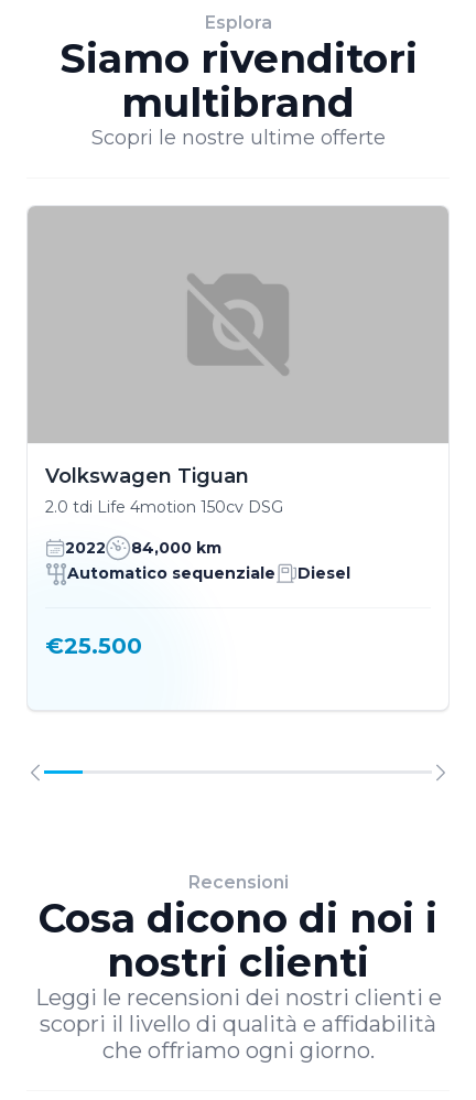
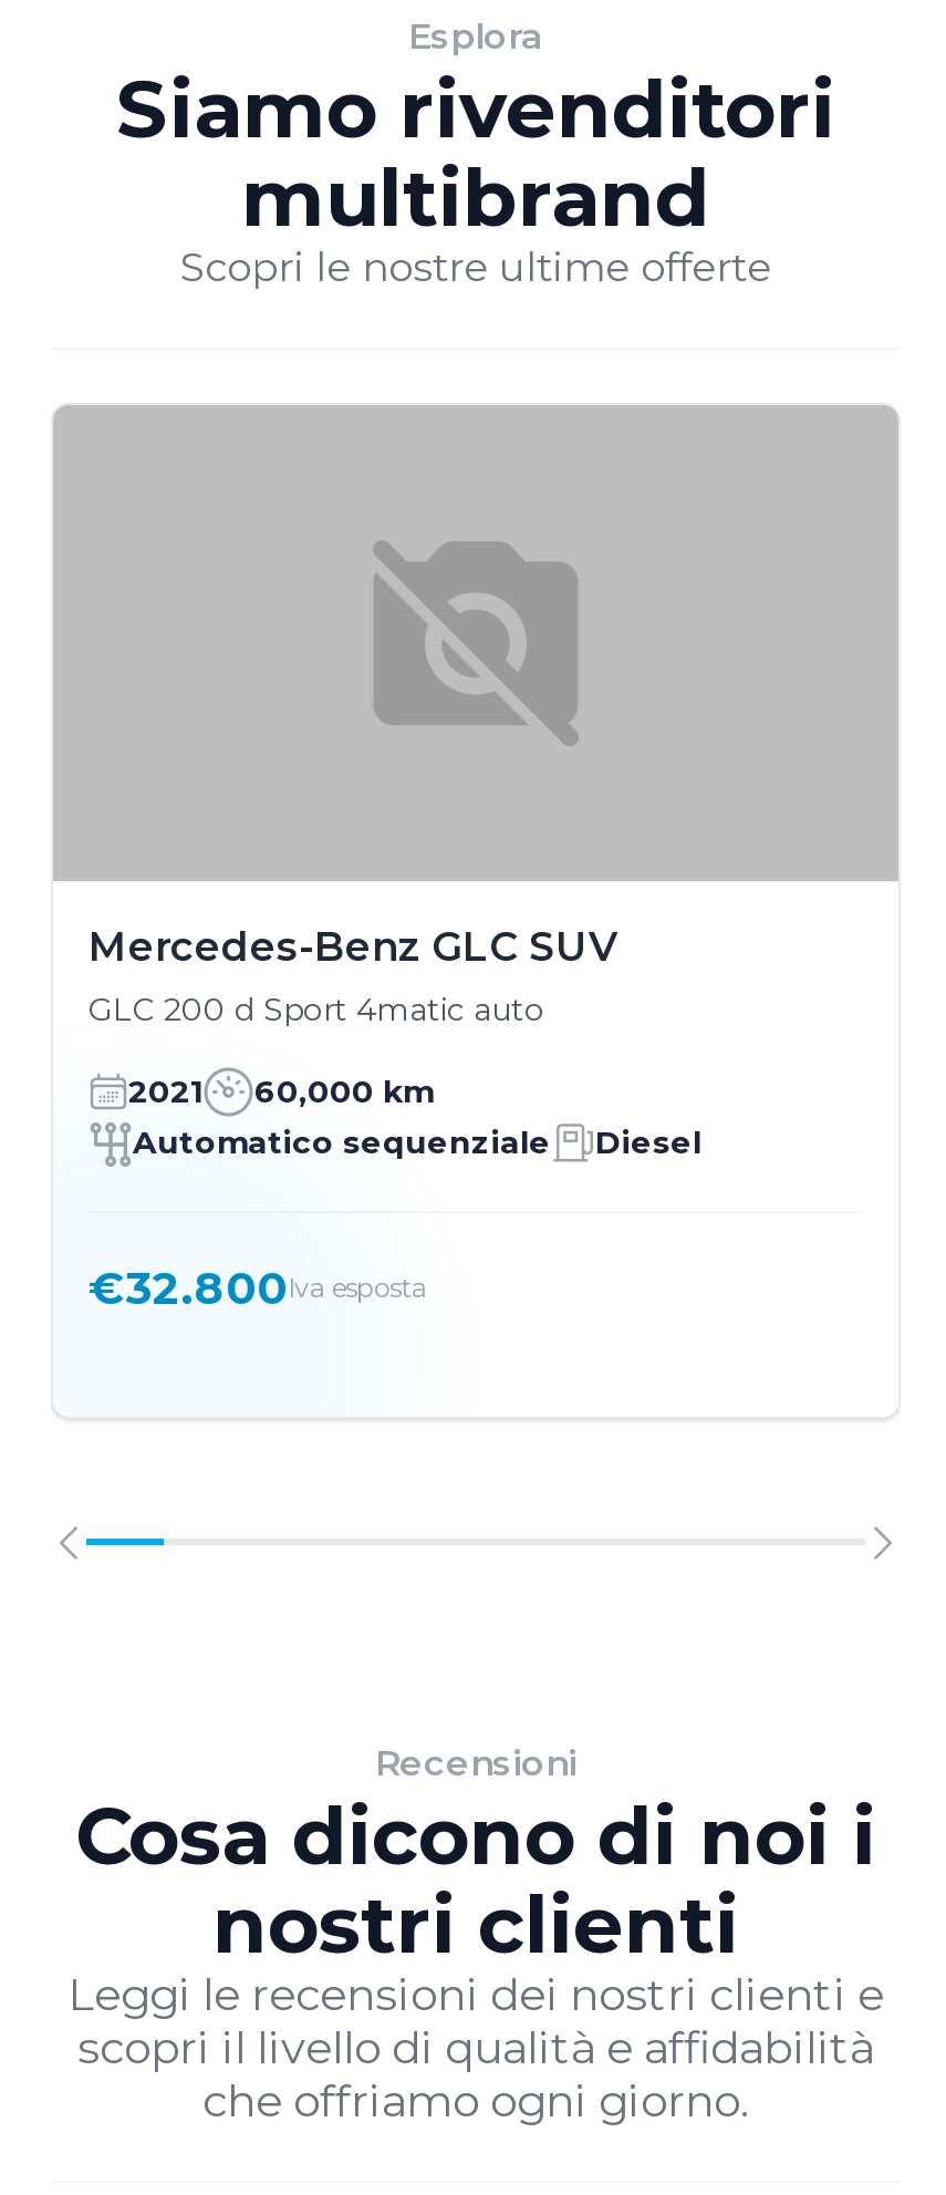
- Volkswagen Tiguan
- 2.0 tdi Life 4motion 150cv DSG
+ Mercedes-Benz GLC SUV
+ GLC 200 d Sport 4matic auto

- 2022
- 84,000 km
+ 2021
+ 60,000 km

- €25.500
+ €32.800Iva esposta
